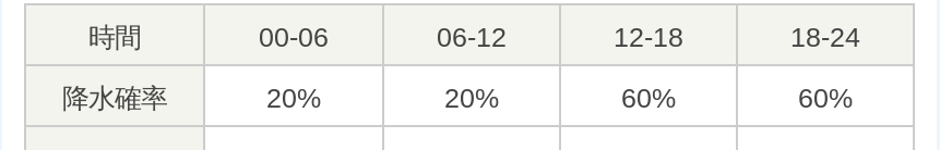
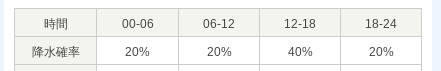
- 60%
+ 40%

- 60%
+ 20%
